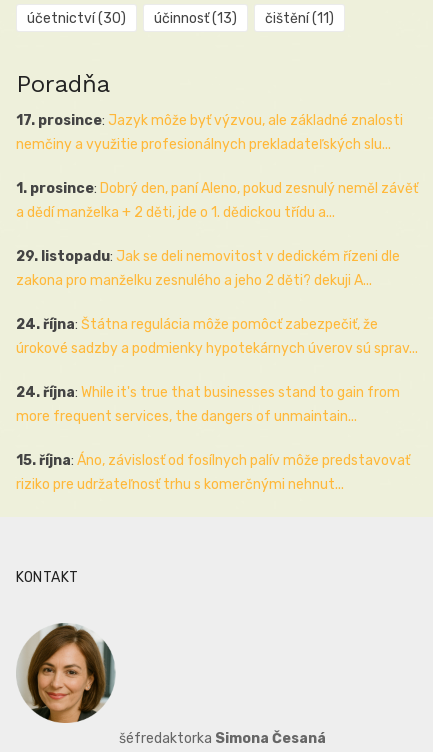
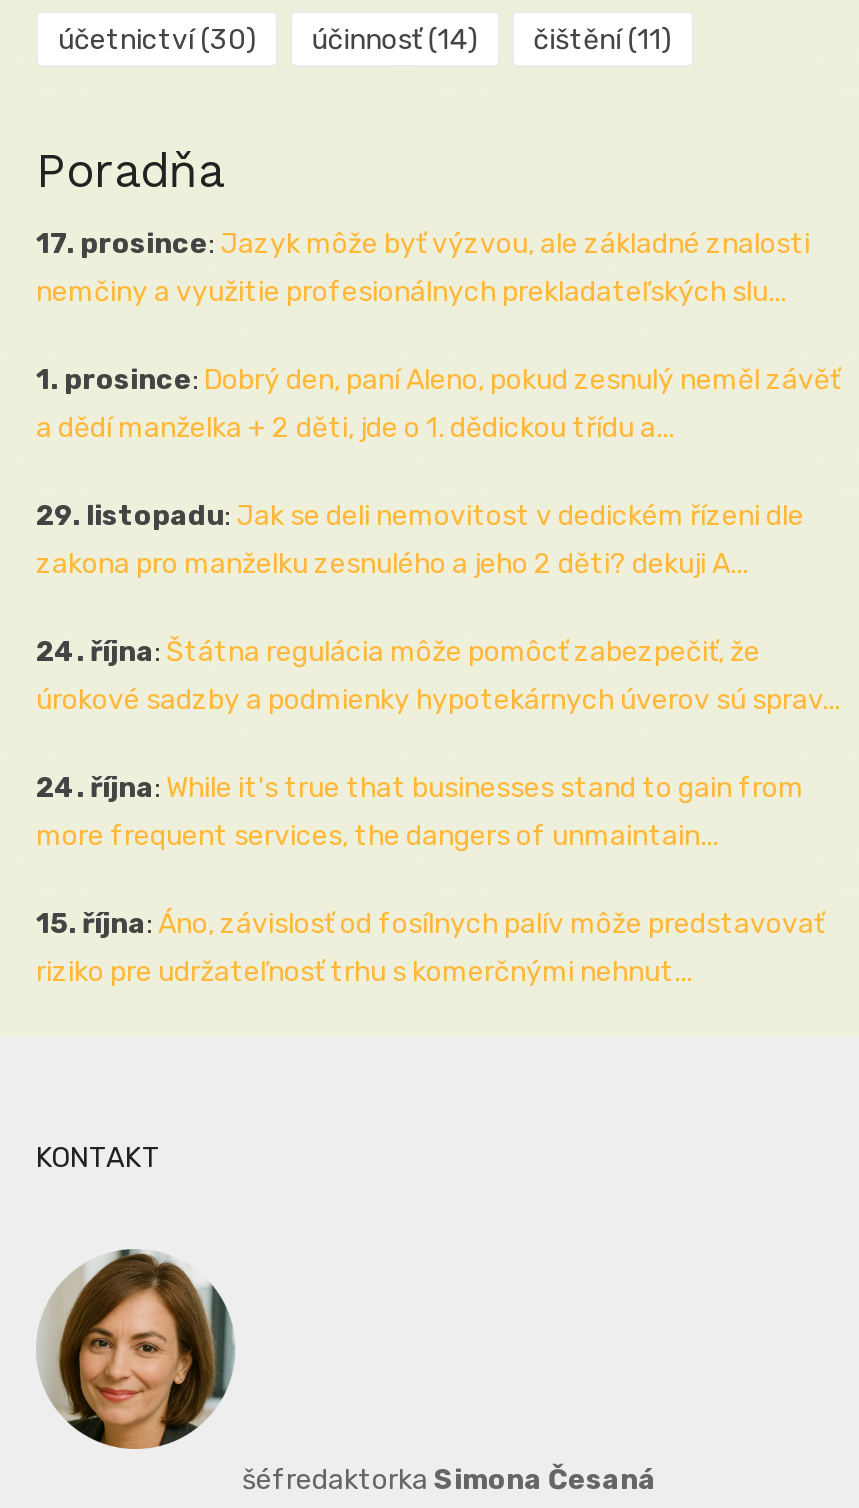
- účetnictví (30) účinnosť (13) čištění (11)
+ účetnictví (30) účinnosť (14) čištění (11)
